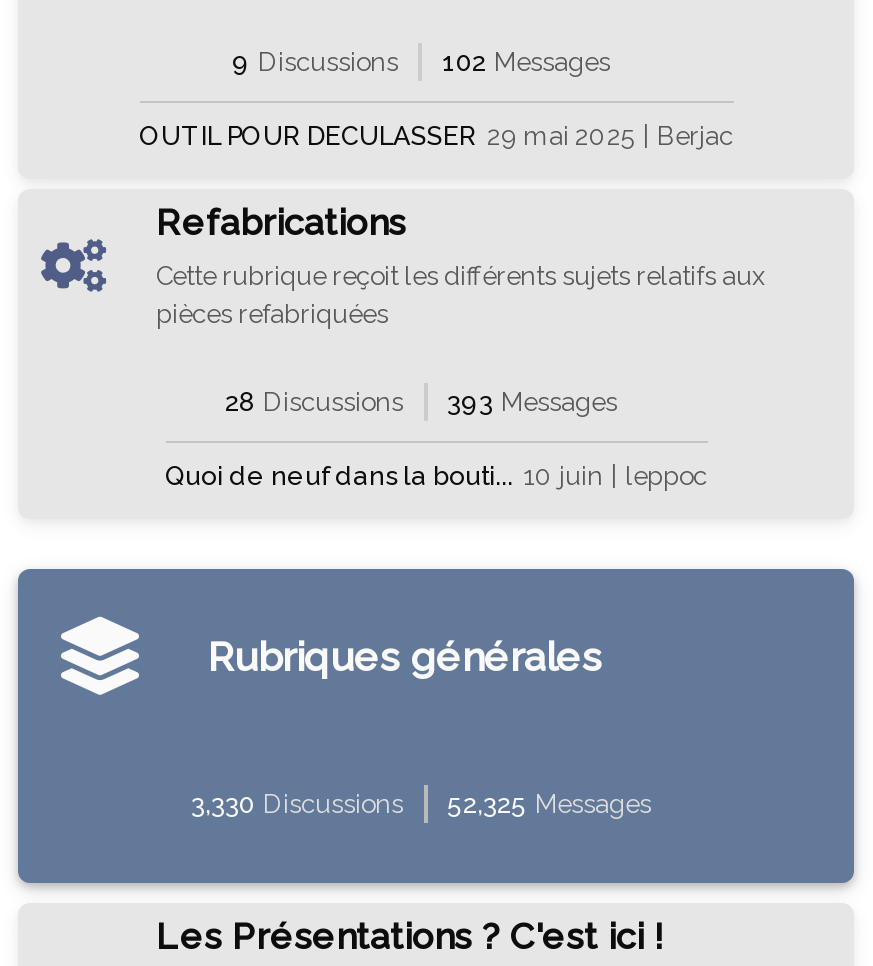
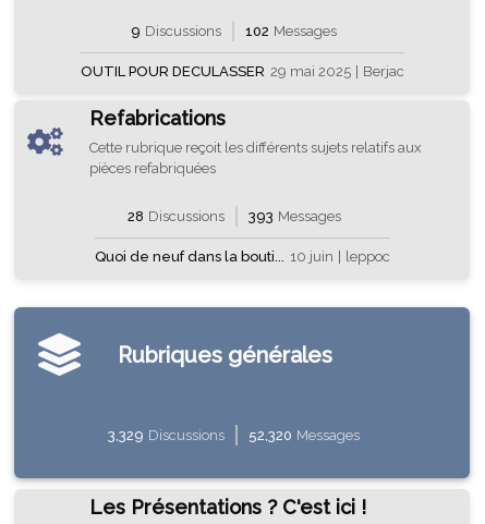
- 3,330 Discussions
+ 3,329 Discussions

- 52,325 Messages
+ 52,320 Messages
